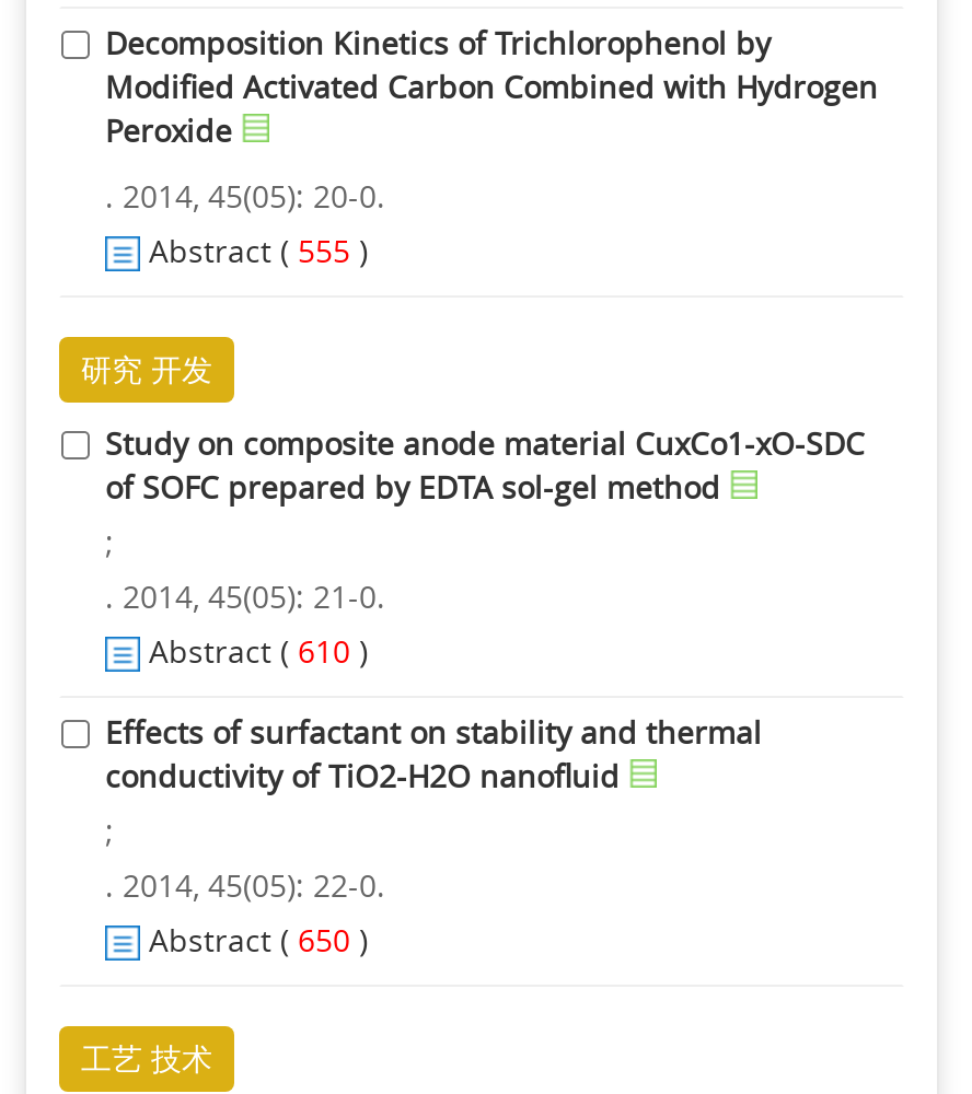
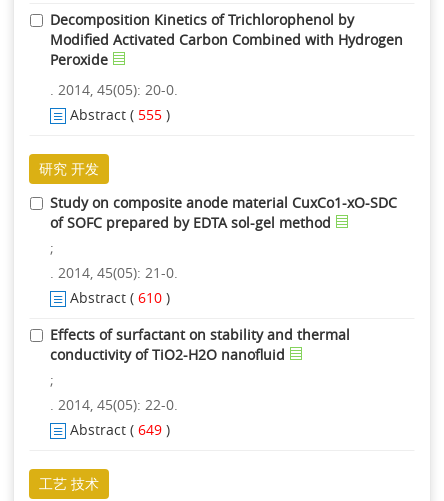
- Abstract ( 650)
+ Abstract ( 649)
